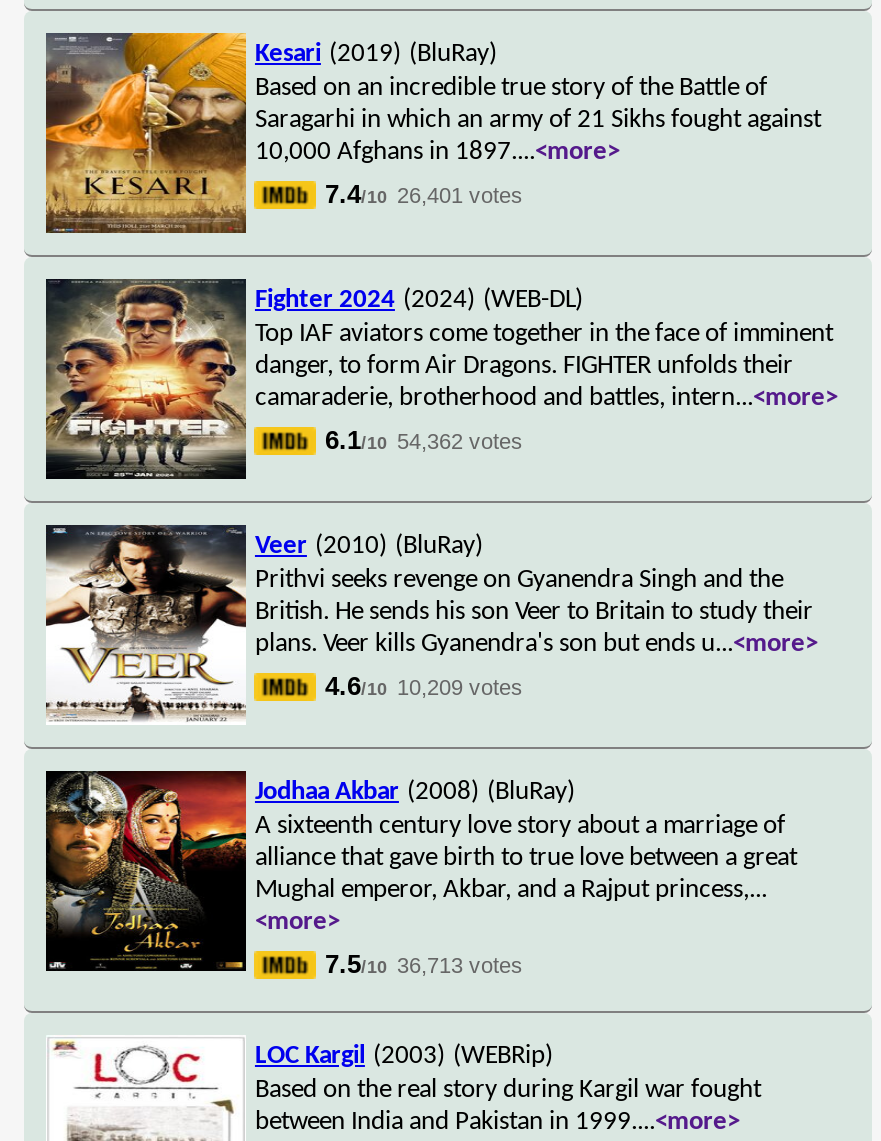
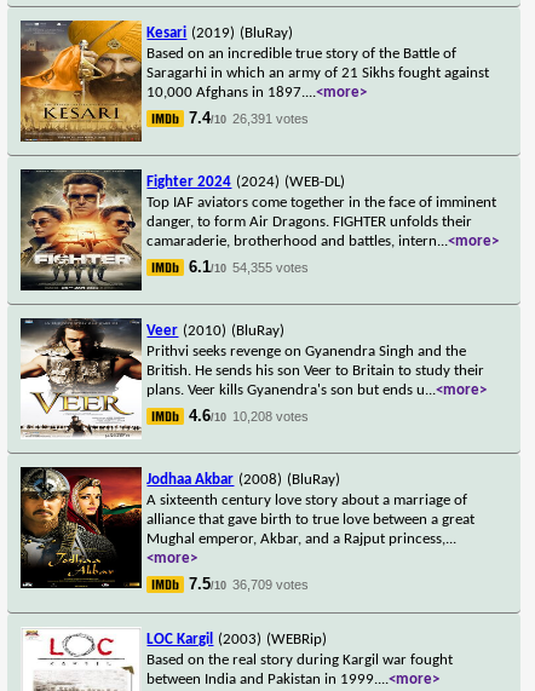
- 7.4/10 26,401 votes
+ 7.4/10 26,391 votes

- 6.1/10 54,362 votes
+ 6.1/10 54,355 votes

- 4.6/10 10,209 votes
+ 4.6/10 10,208 votes

- 7.5/10 36,713 votes
+ 7.5/10 36,709 votes
